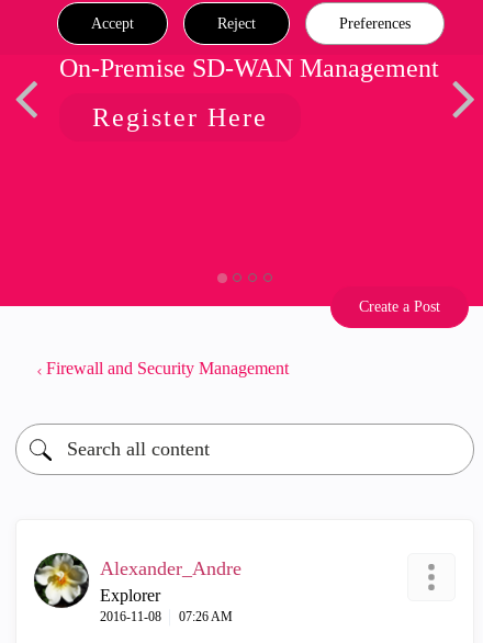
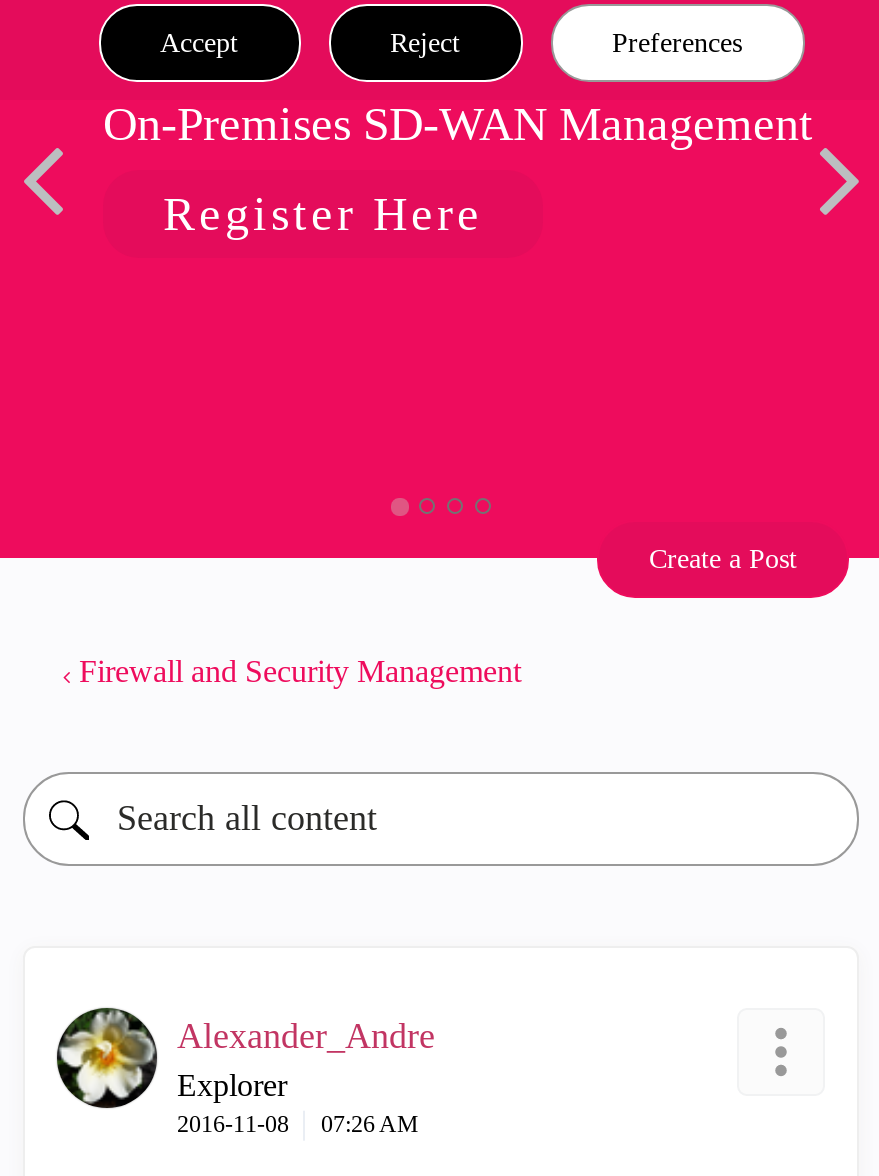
- On-Premise SD-WAN Management
+ On-Premises SD-WAN Management
